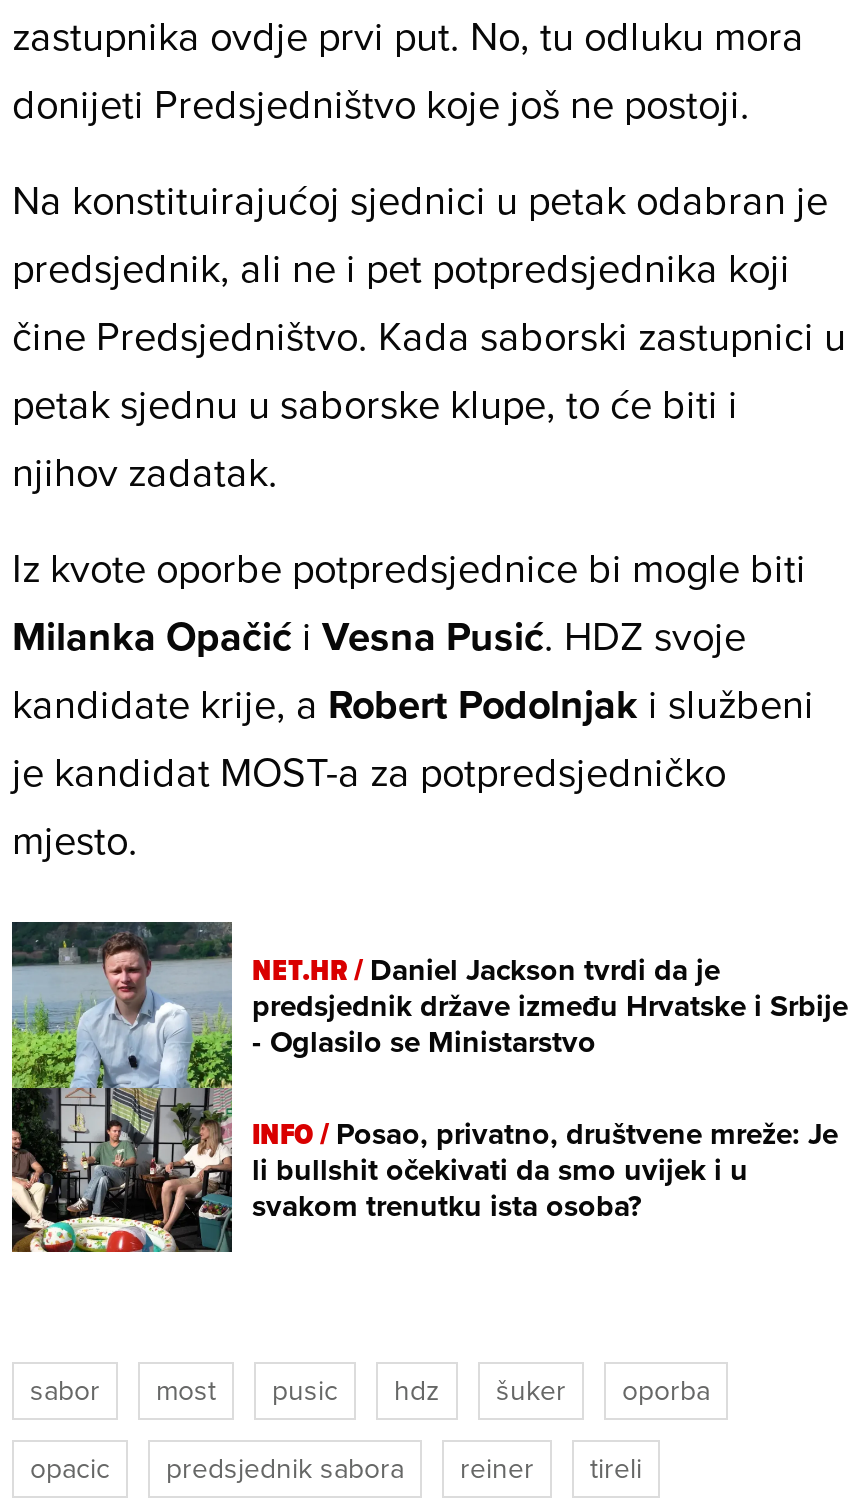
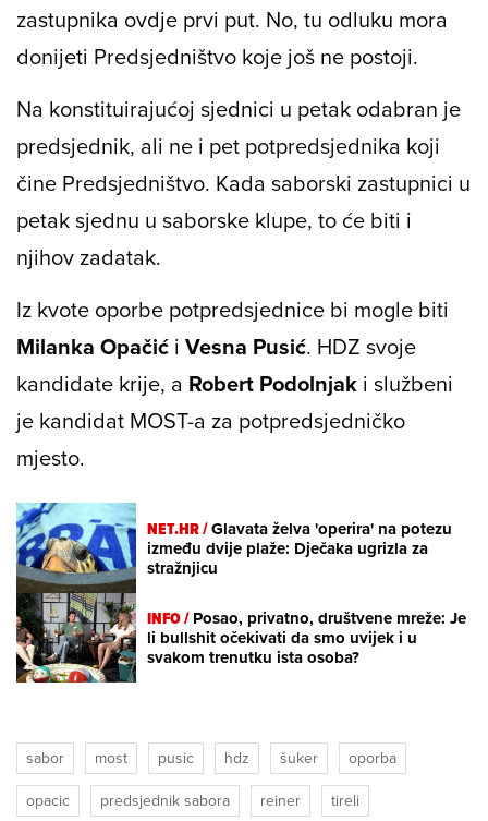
- [image]
- NET.HR / Daniel Jackson tvrdi da je
- predsjednik države između Hrvatske i Srbije
- - Oglasilo se Ministarstvo
+ [image]
+ NET.HR / Glavata želva 'operira' na potezu
+ između dvije plaže: Dječaka ugrizla za
+ stražnjicu
